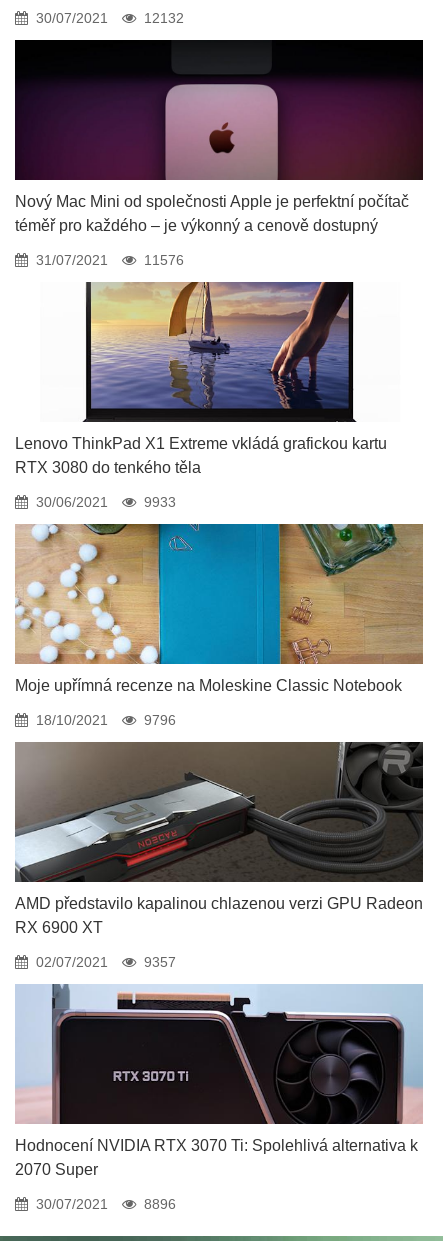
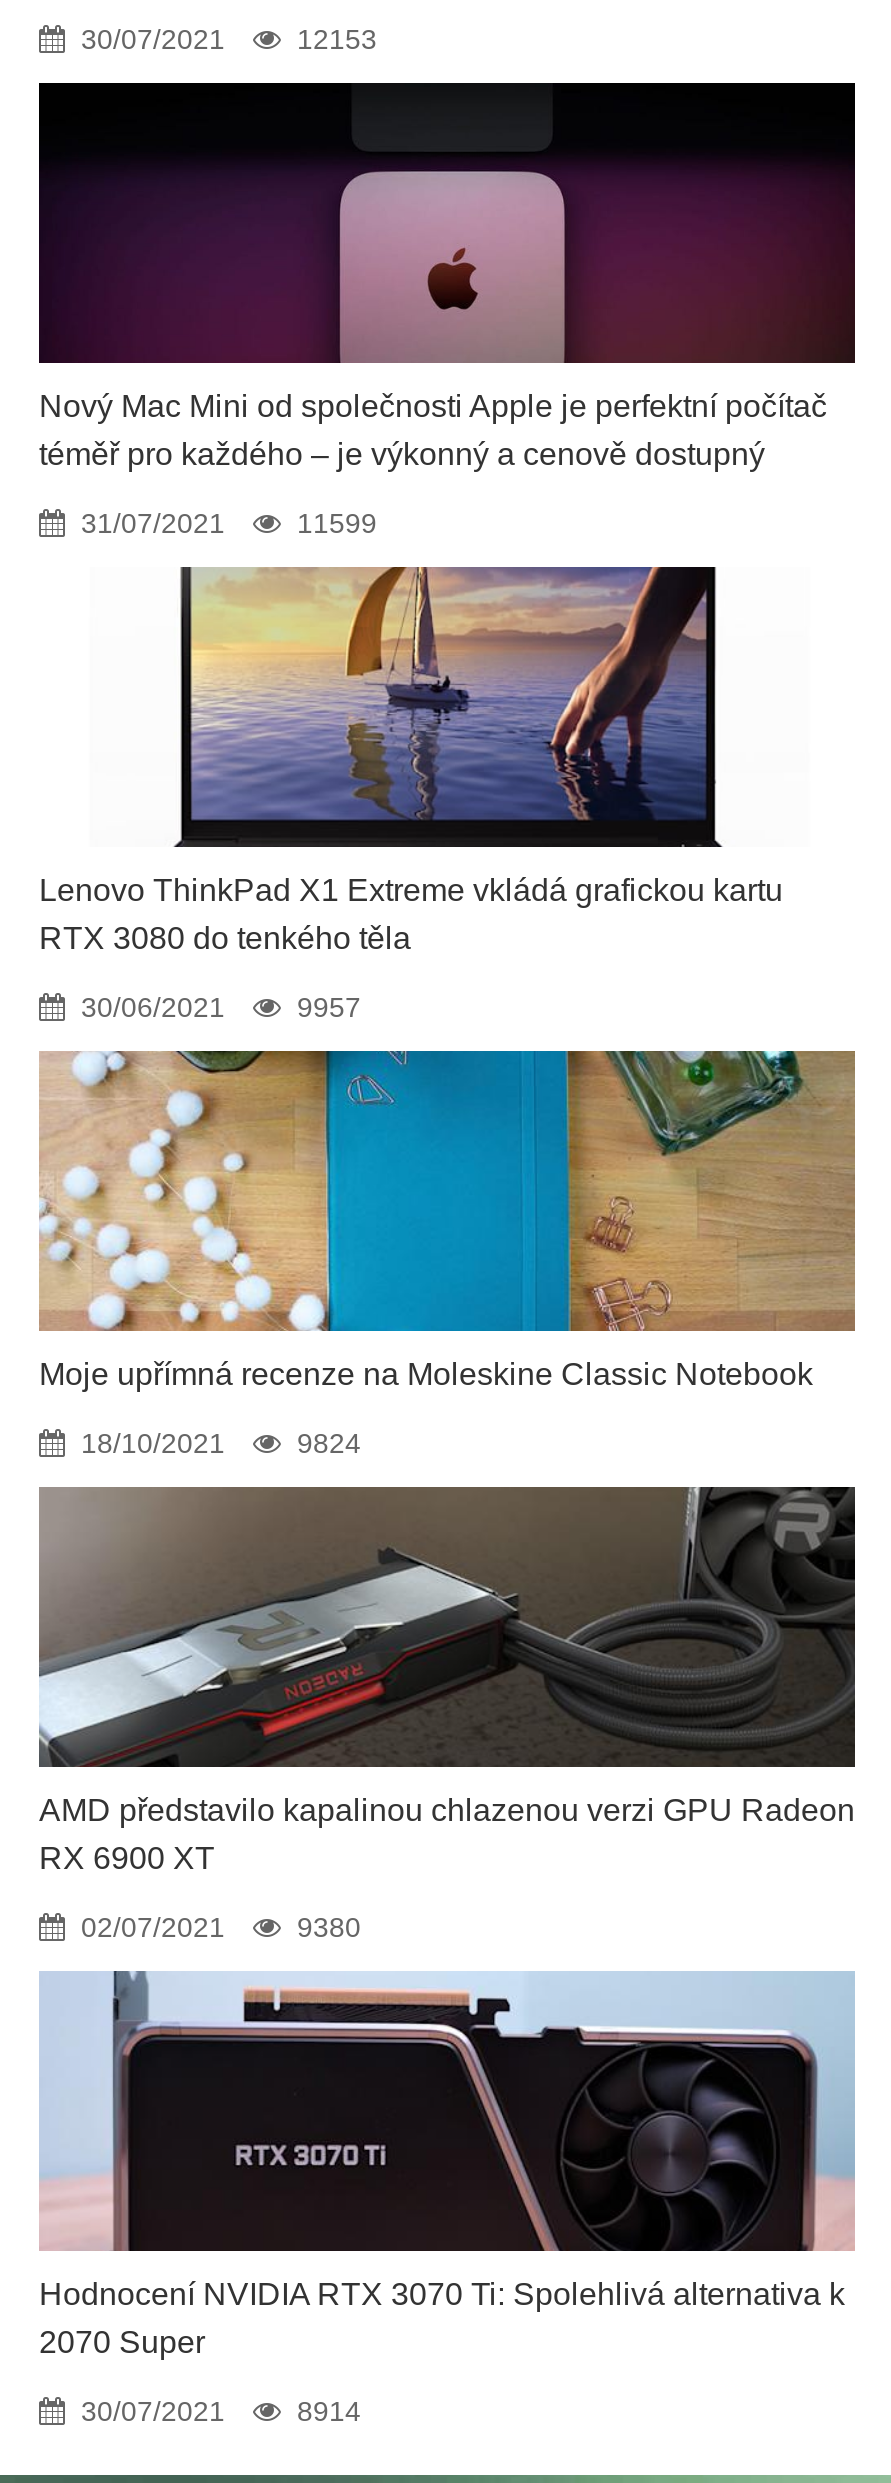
- 12132
+ 12153

- 11576
+ 11599

- 9933
+ 9957

- 9796
+ 9824

- 9357
+ 9380

- 8896
+ 8914
